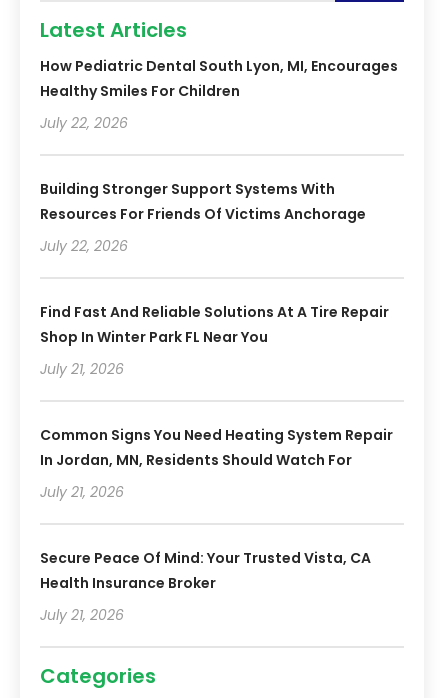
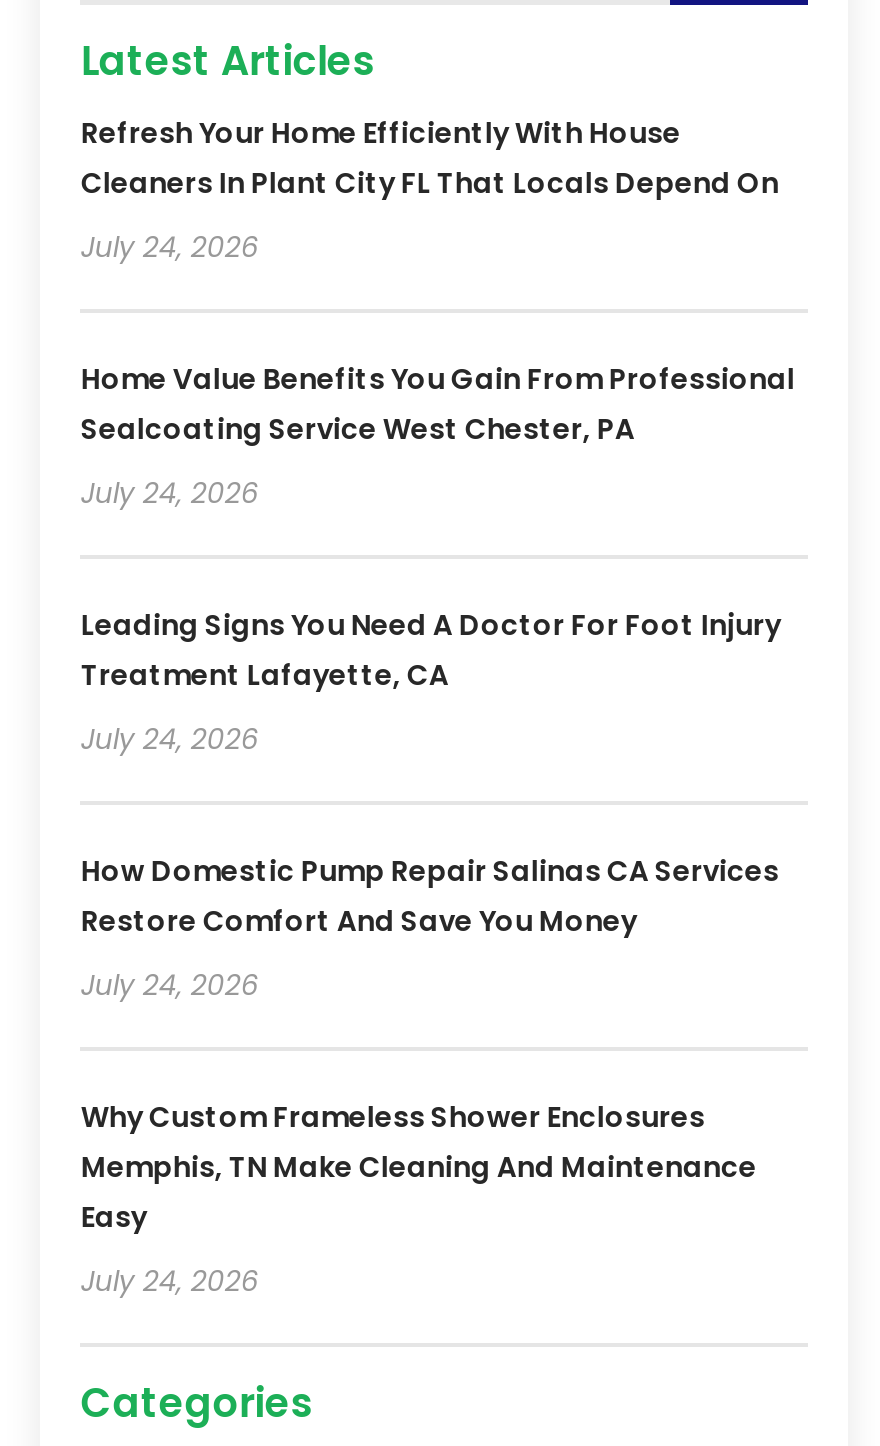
- How Pediatric Dental South Lyon, MI, Encourages
- Healthy Smiles For Children
+ Refresh Your Home Efficiently With House
+ Cleaners In Plant City FL That Locals Depend On

- July 22, 2026
+ July 24, 2026

- Building Stronger Support Systems With
- Resources For Friends Of Victims Anchorage
+ Home Value Benefits You Gain From Professional
+ Sealcoating Service West Chester, PA

- July 22, 2026
+ July 24, 2026

- Find Fast And Reliable Solutions At A Tire Repair
- Shop In Winter Park FL Near You
+ Leading Signs You Need A Doctor For Foot Injury
+ Treatment Lafayette, CA

- July 21, 2026
+ July 24, 2026

- Common Signs You Need Heating System Repair
- In Jordan, MN, Residents Should Watch For
+ How Domestic Pump Repair Salinas CA Services
+ Restore Comfort And Save You Money

- July 21, 2026
+ July 24, 2026

- Secure Peace Of Mind: Your Trusted Vista, CA
- Health Insurance Broker
+ Why Custom Frameless Shower Enclosures
+ Memphis, TN Make Cleaning And Maintenance
+ Easy

- July 21, 2026
+ July 24, 2026
